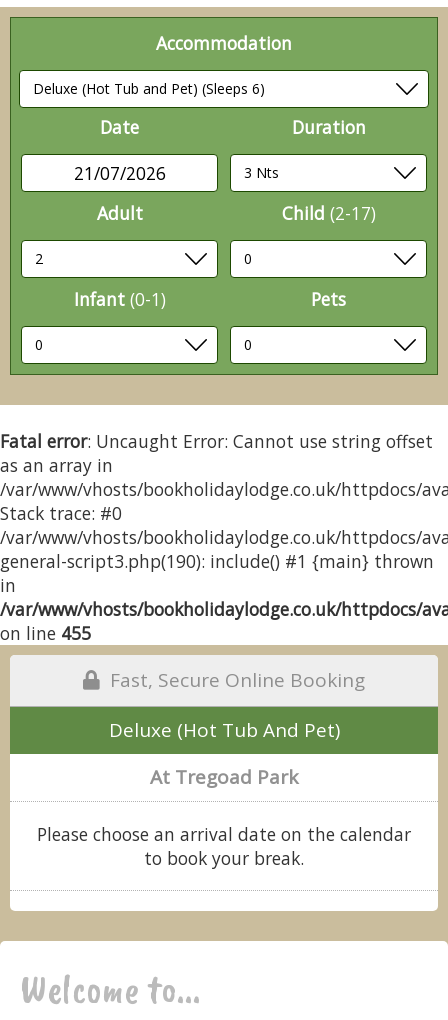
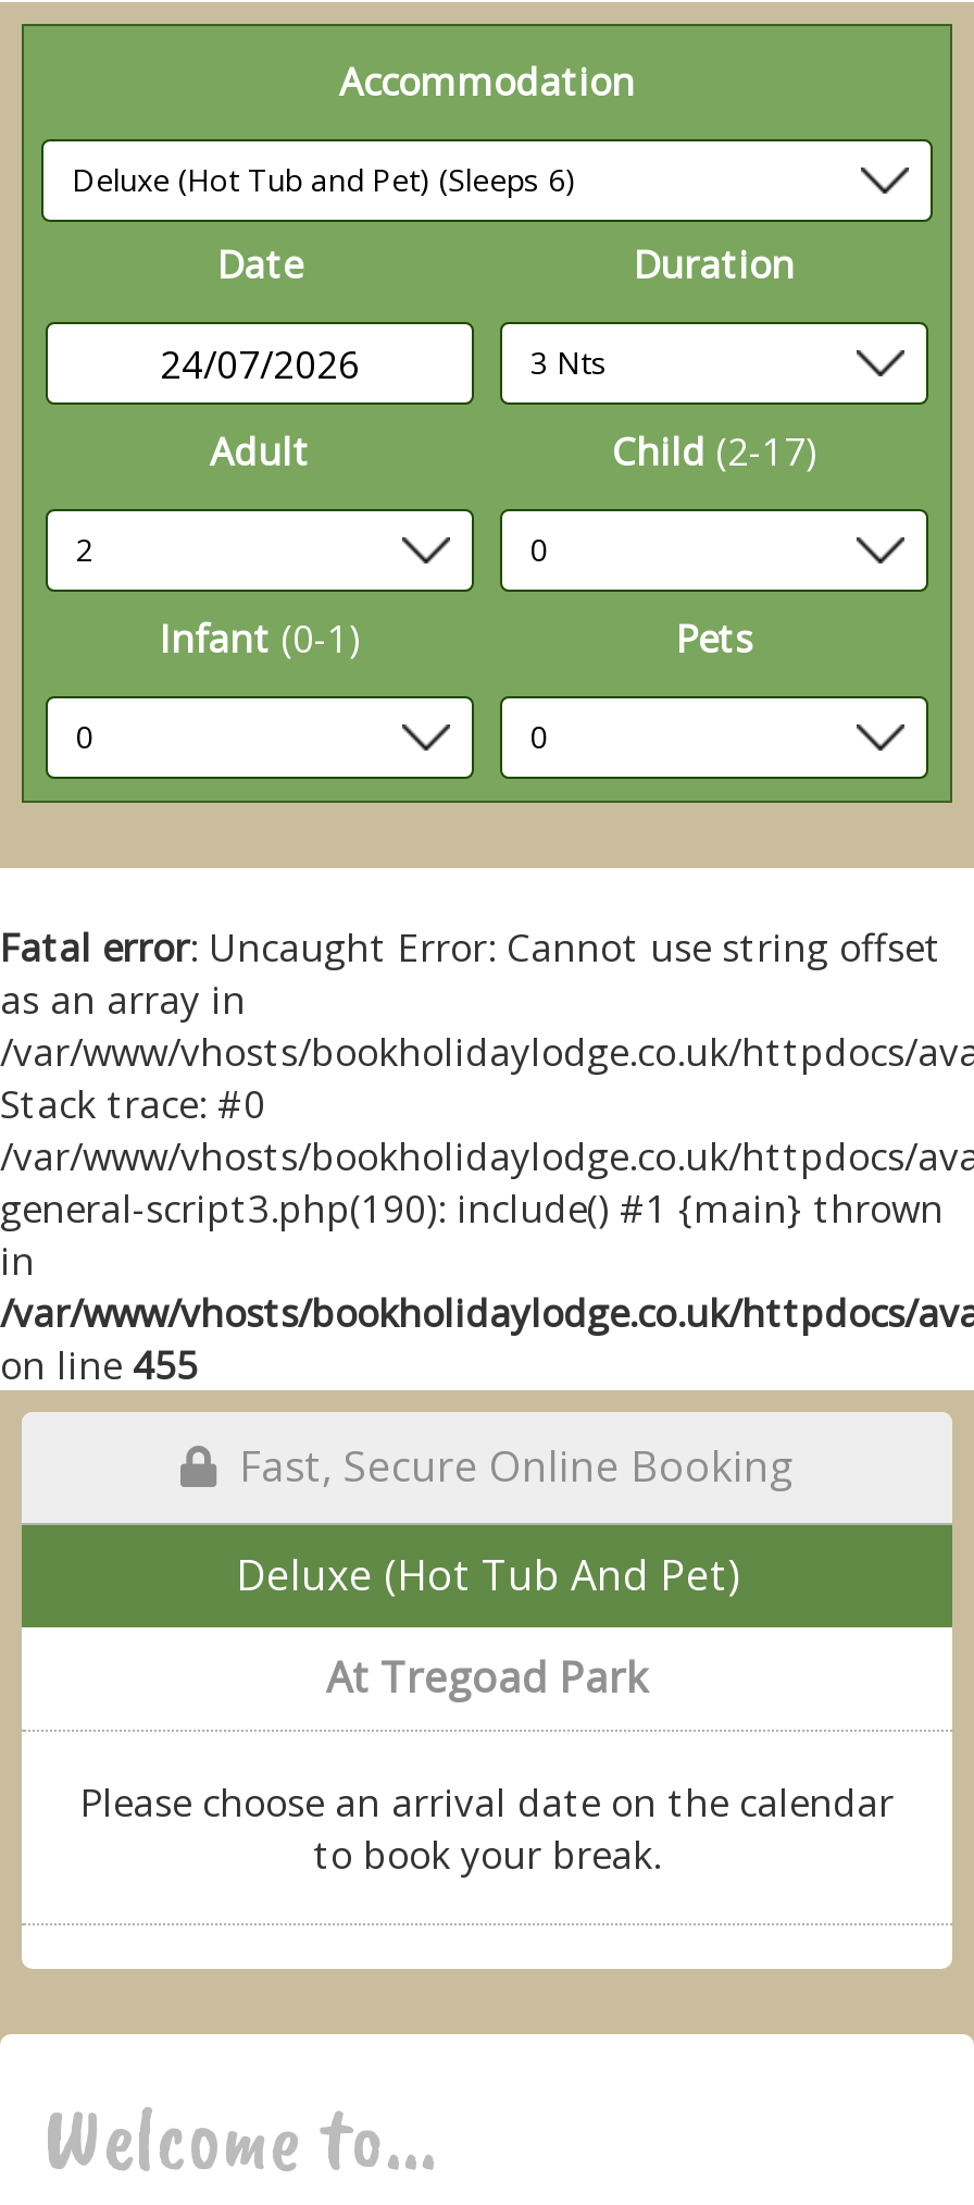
- 21/07/2026
+ 24/07/2026
